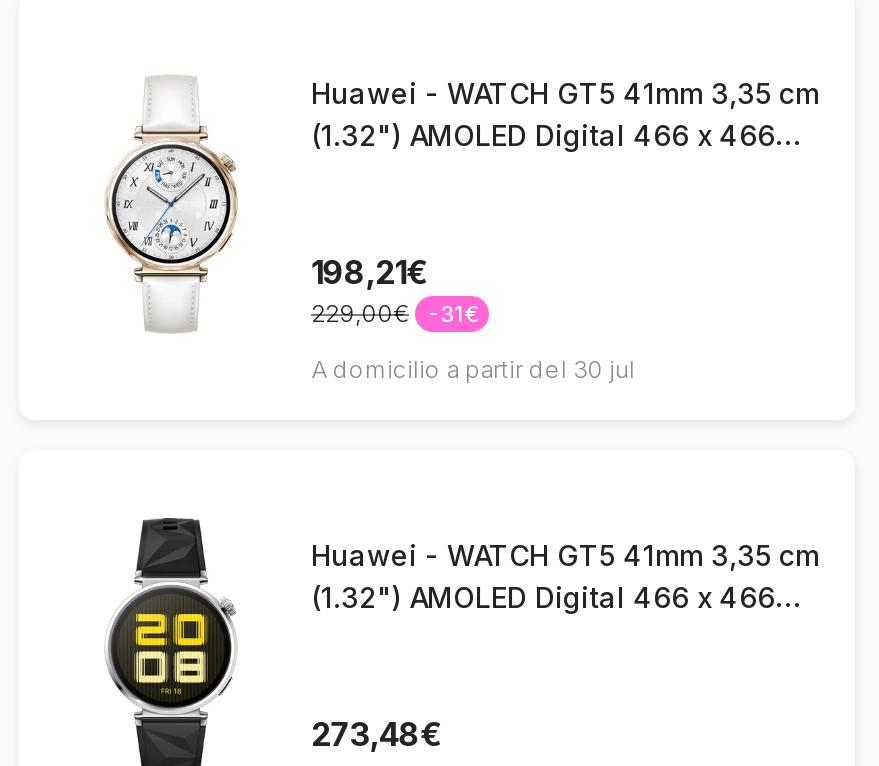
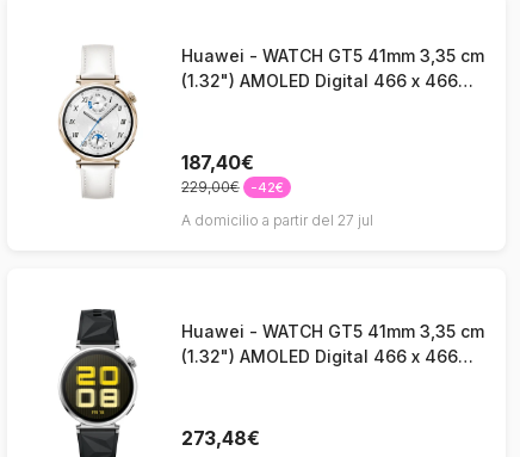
- 198,21€
+ 187,40€

- 229,00€ -31€
+ 229,00€ -42€

- A domicilio a partir del 30 jul
+ A domicilio a partir del 27 jul
